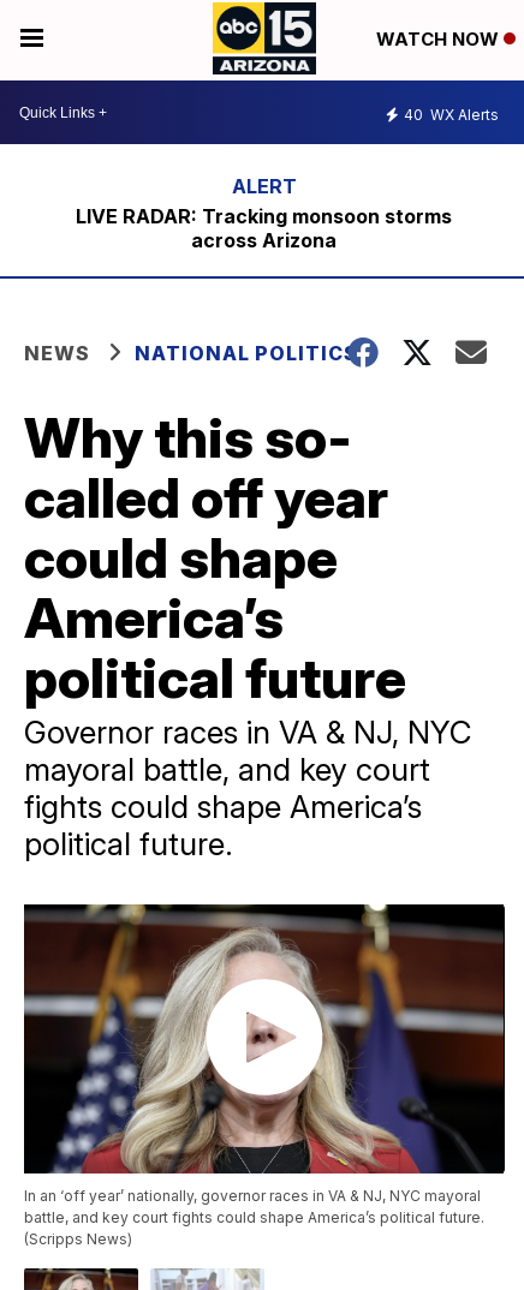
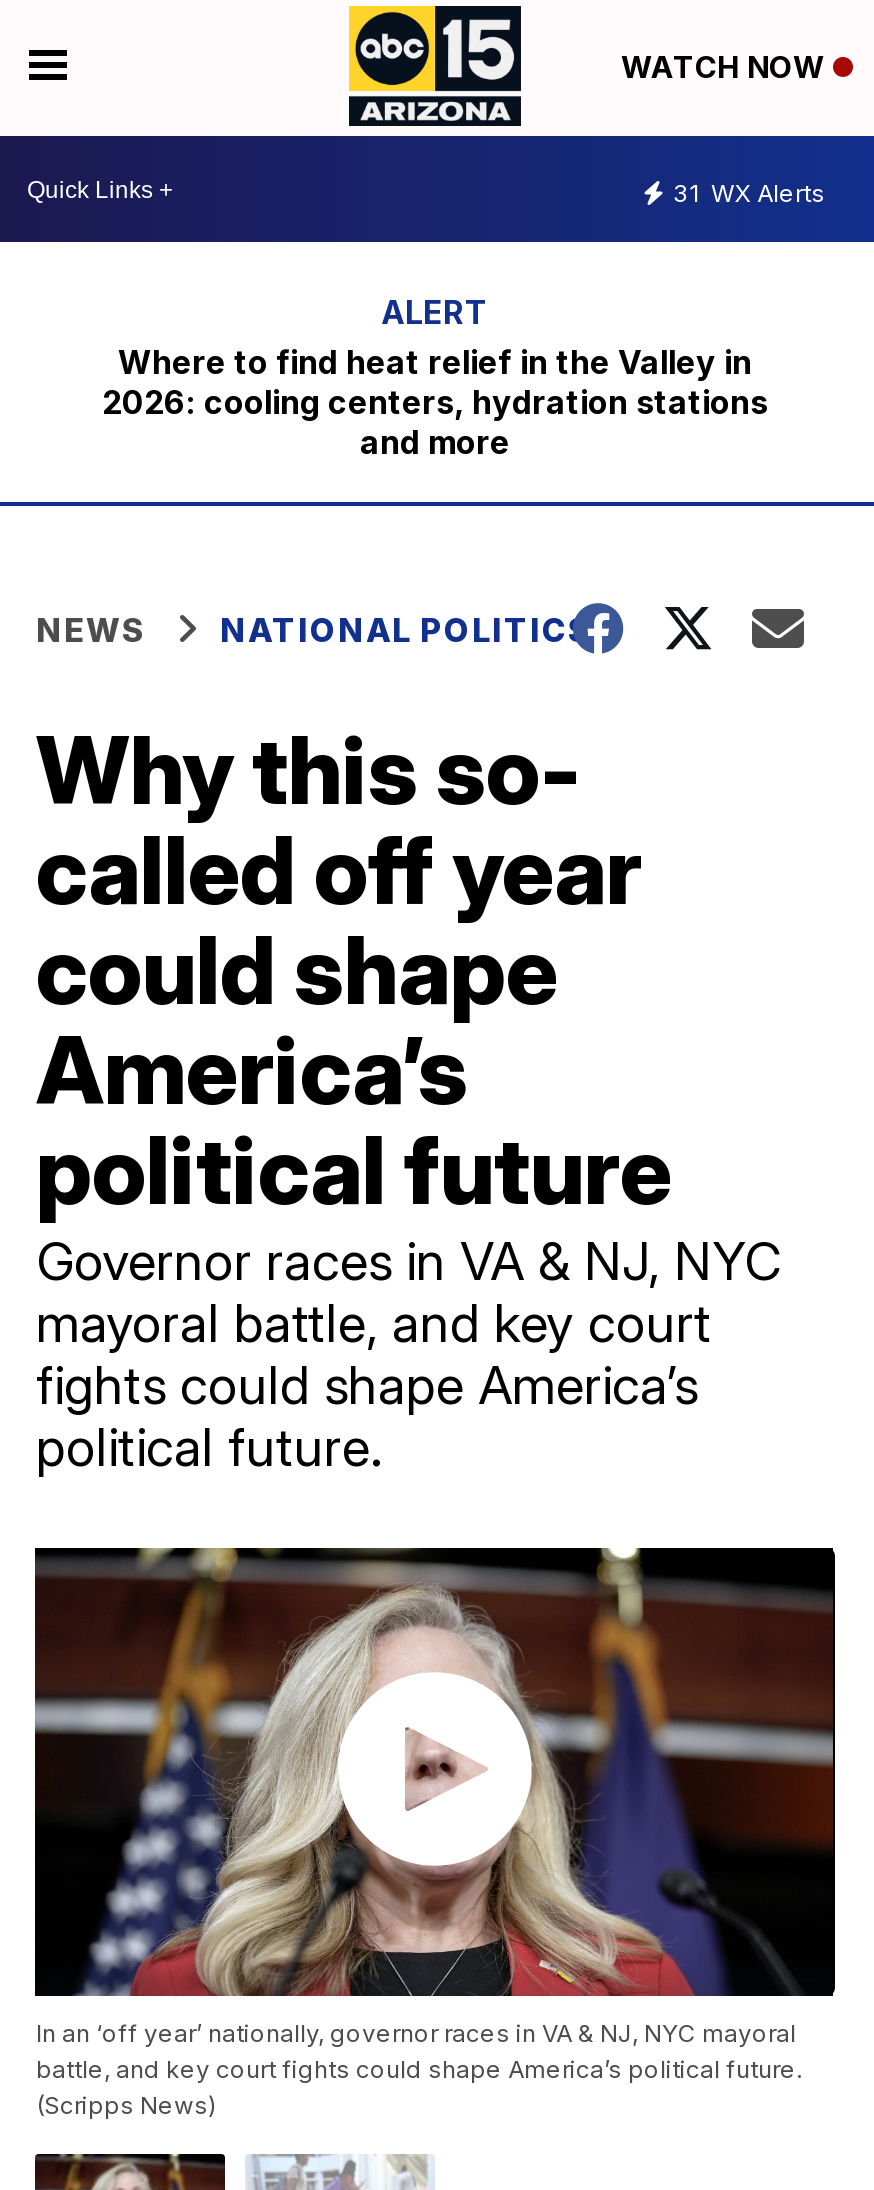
- 40 WX Alerts
+ 31 WX Alerts

- LIVE RADAR: Tracking monsoon storms
- across Arizona
+ Where to find heat relief in the Valley in
+ 2026: cooling centers, hydration stations
+ and more
